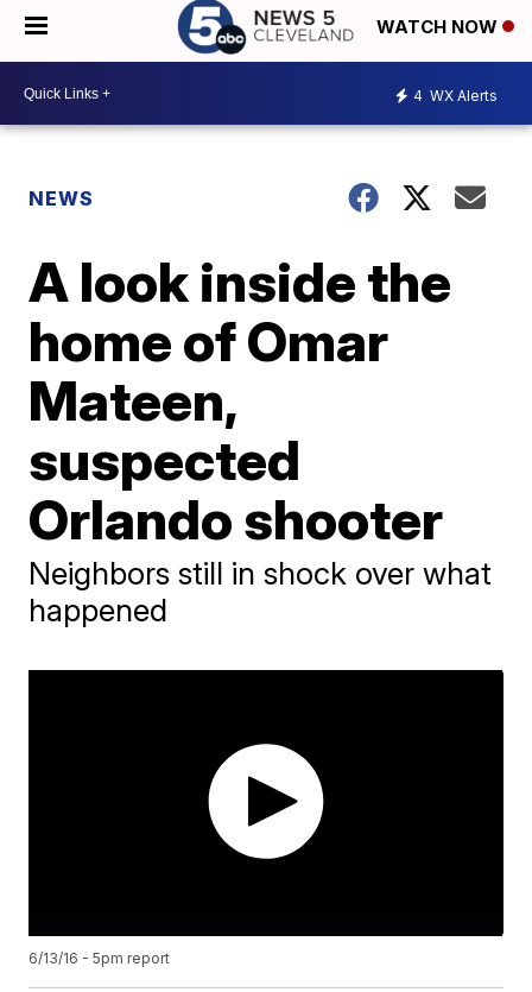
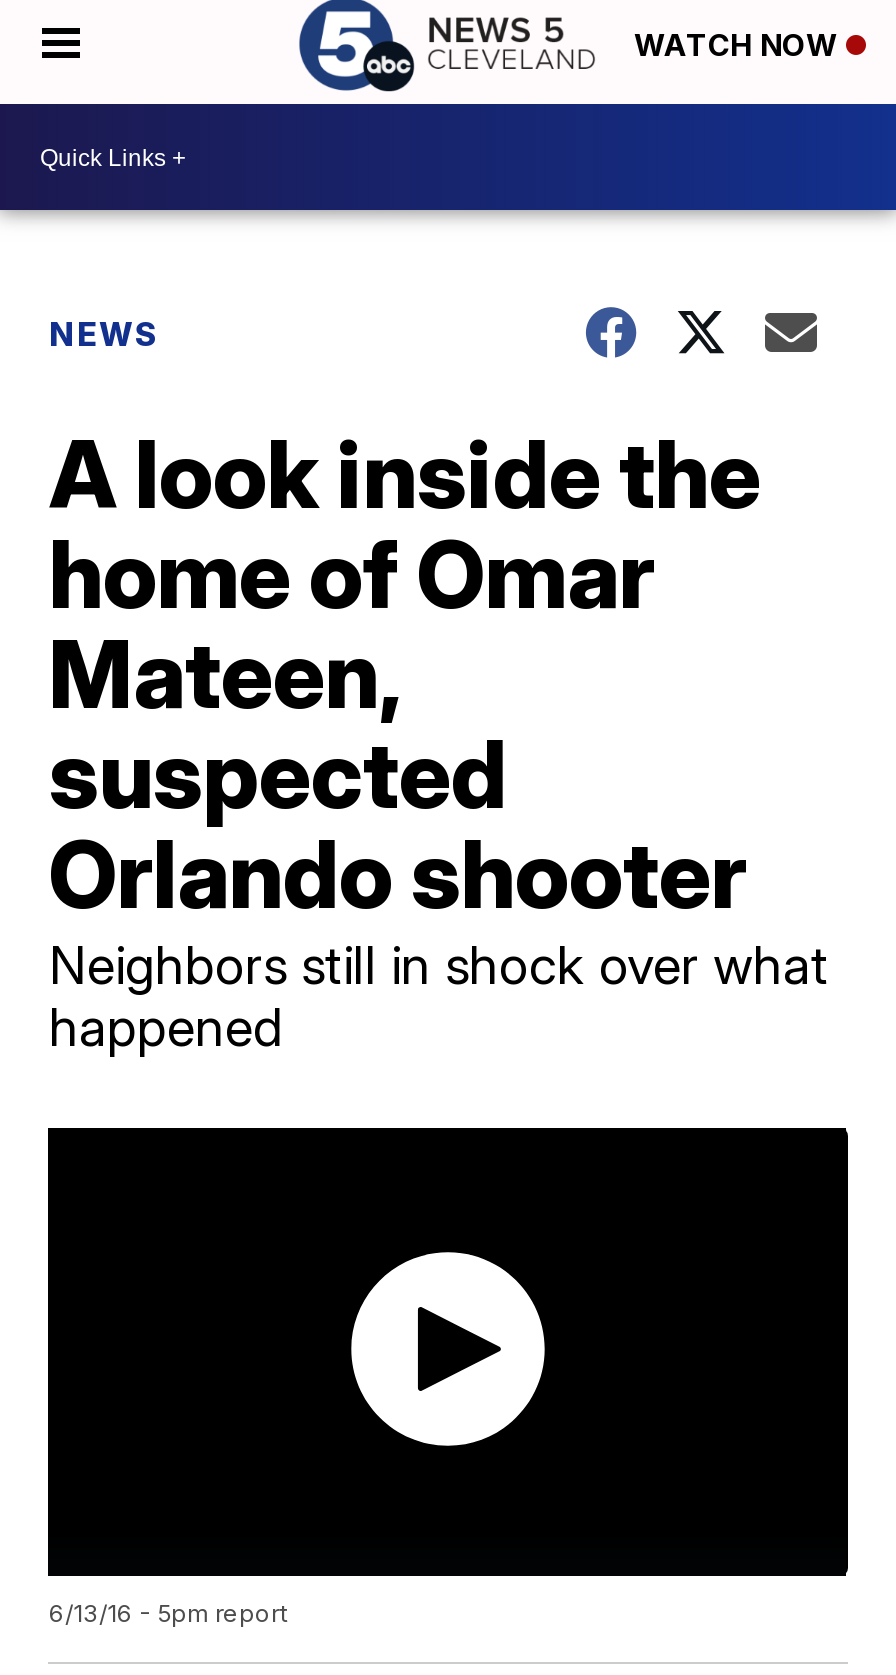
- 4 WX Alerts
